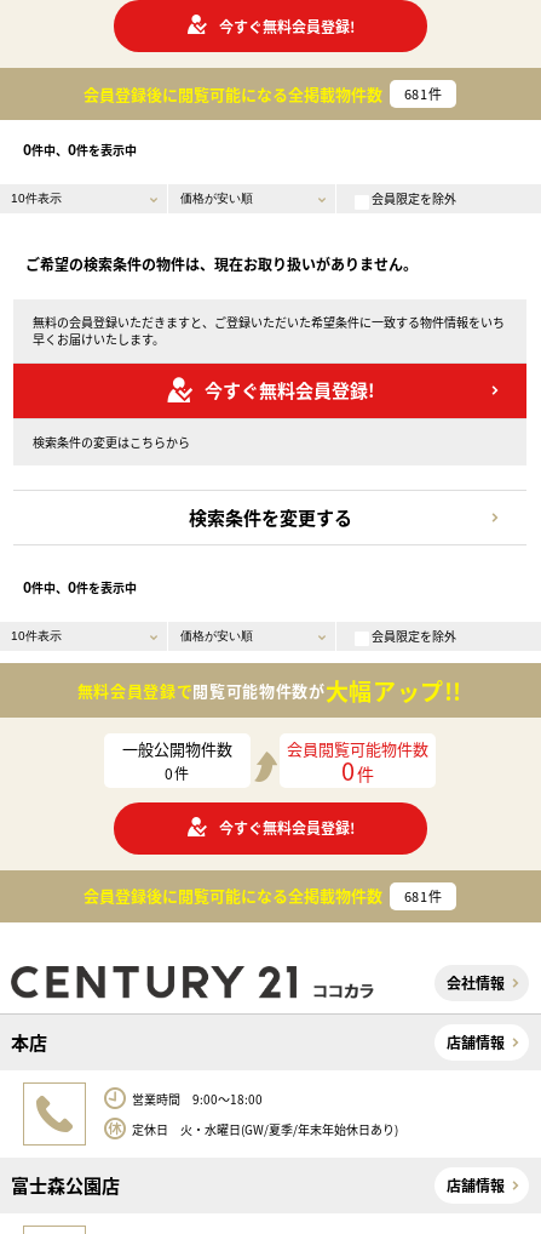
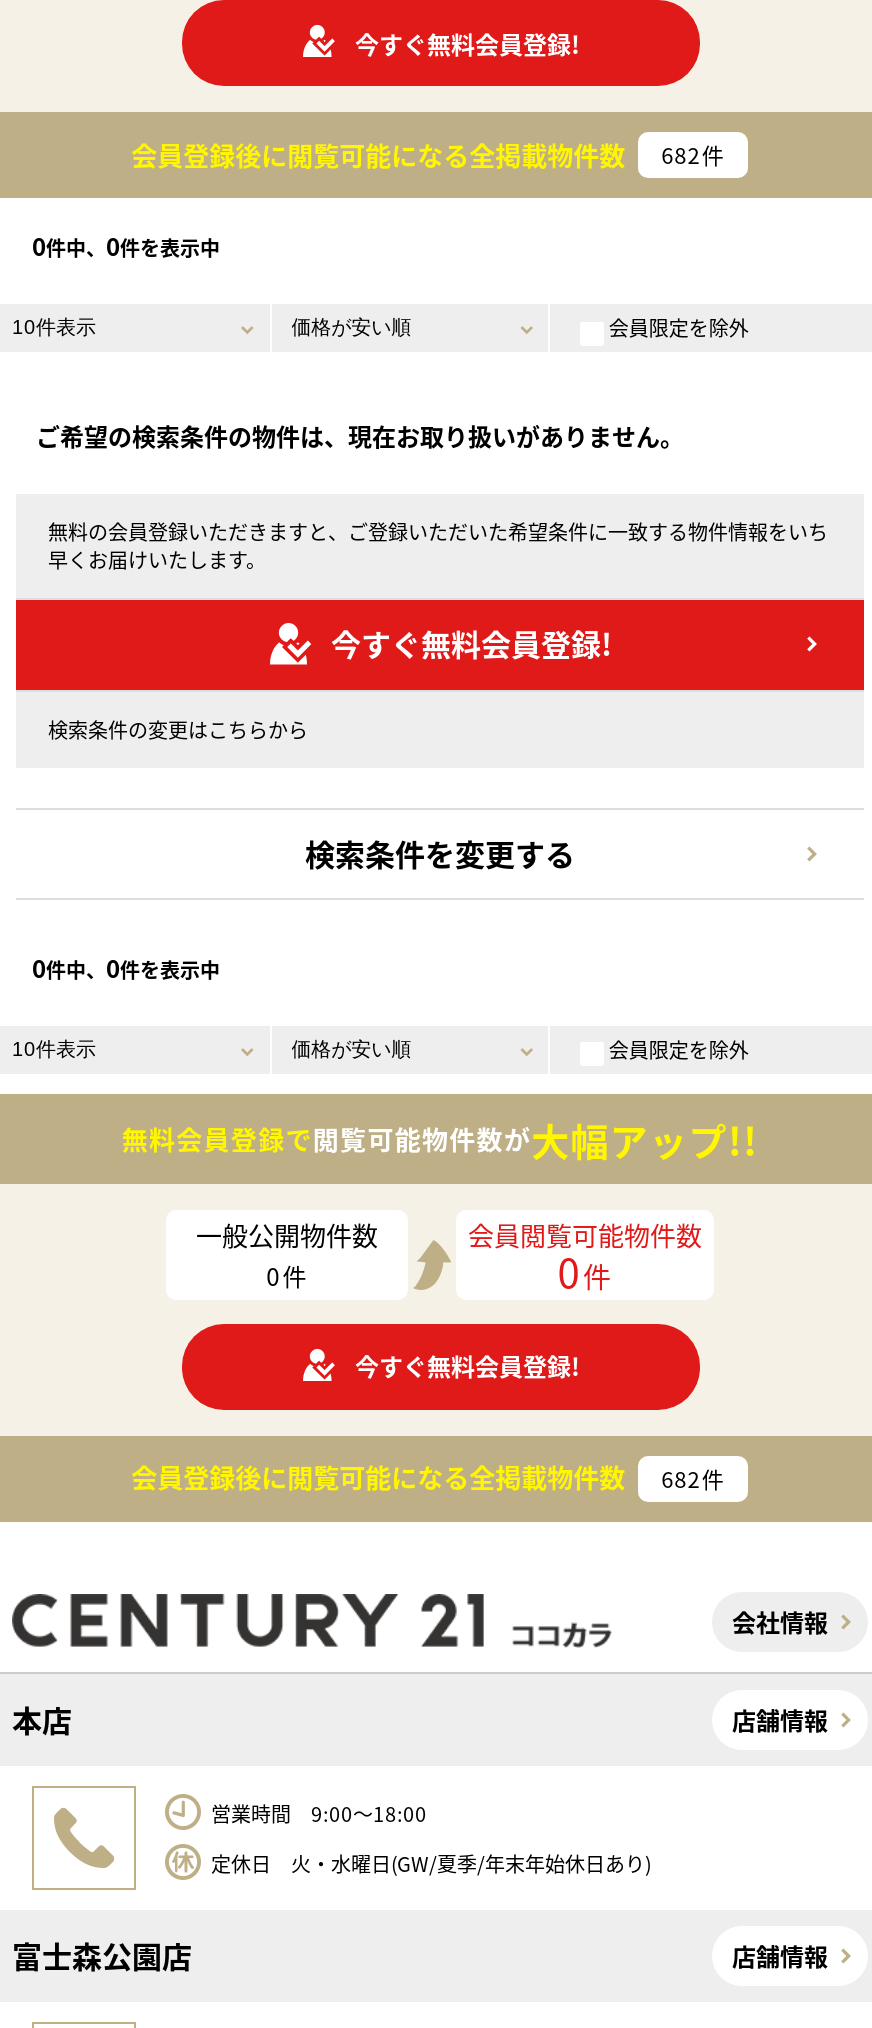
- 会員登録後に閲覧可能になる全掲載物件数 681件
+ 会員登録後に閲覧可能になる全掲載物件数 682件

- 会員登録後に閲覧可能になる全掲載物件数 681件
+ 会員登録後に閲覧可能になる全掲載物件数 682件
